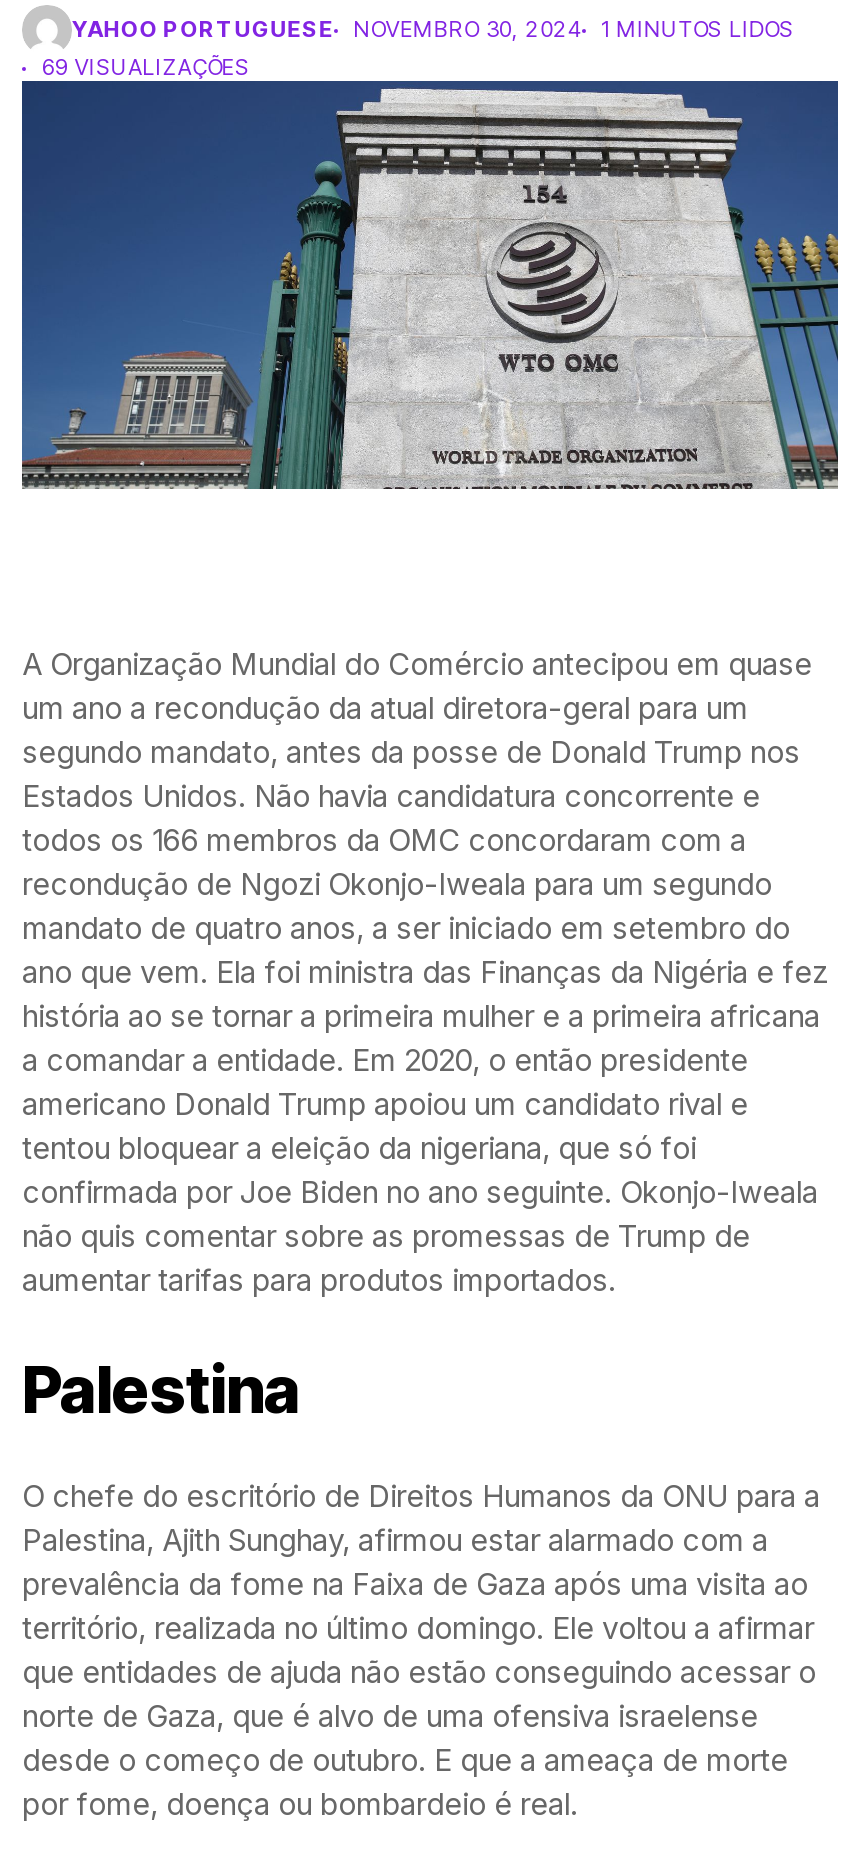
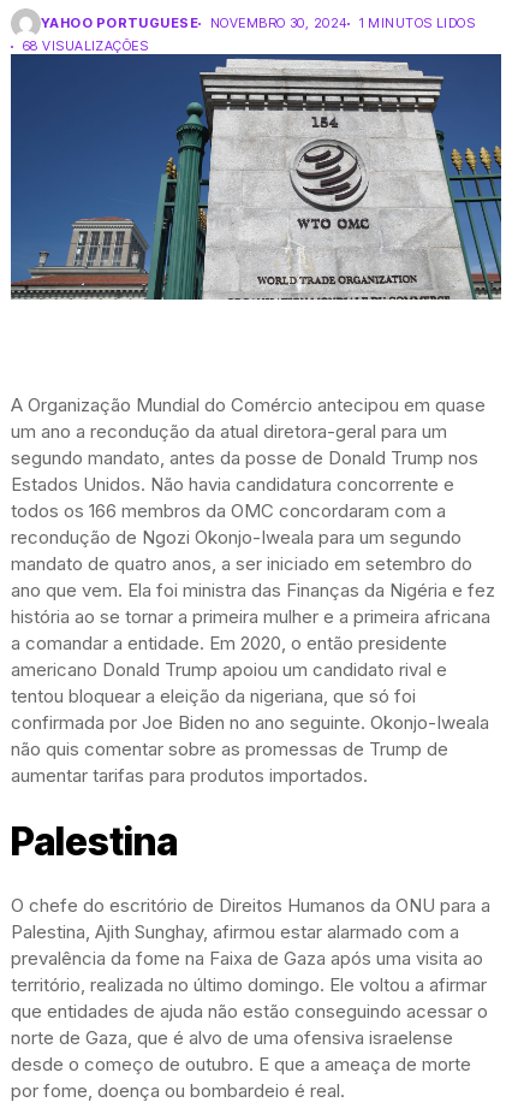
- 69 VISUALIZAÇÕES
+ 68 VISUALIZAÇÕES
